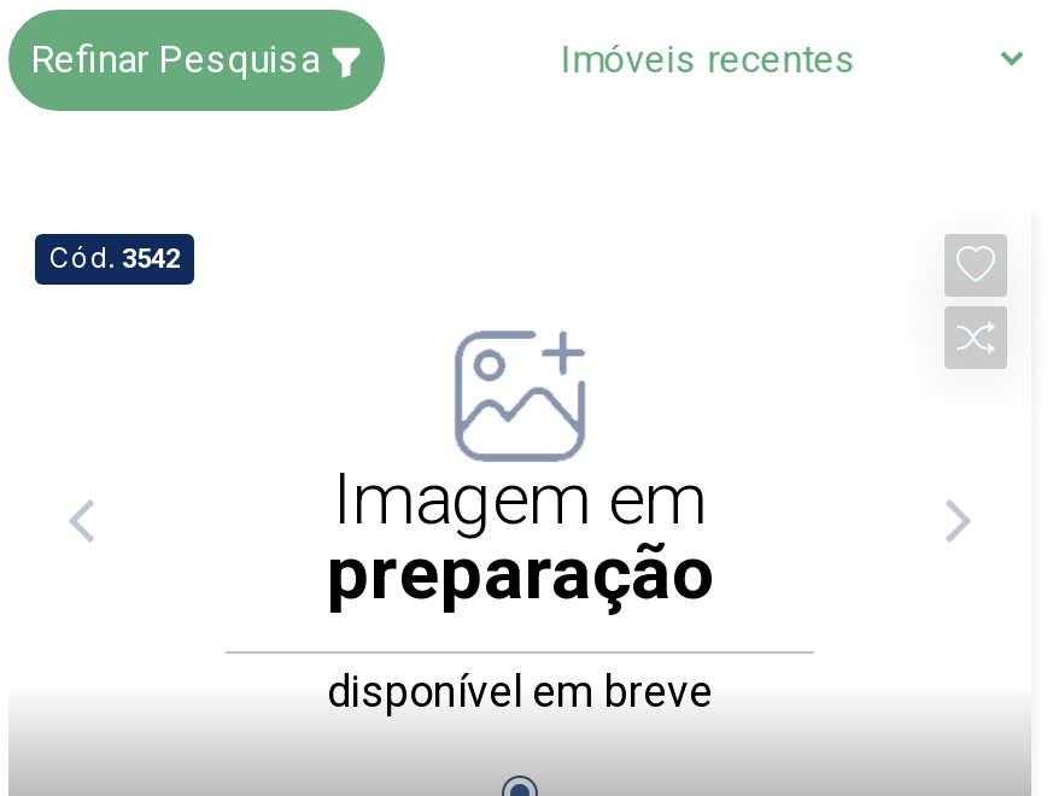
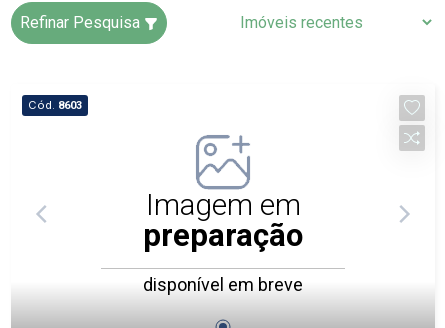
- Cód. 3542
+ Cód. 8603
